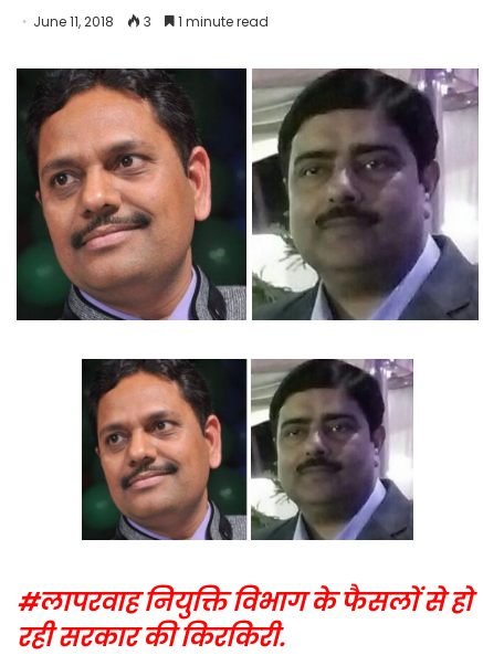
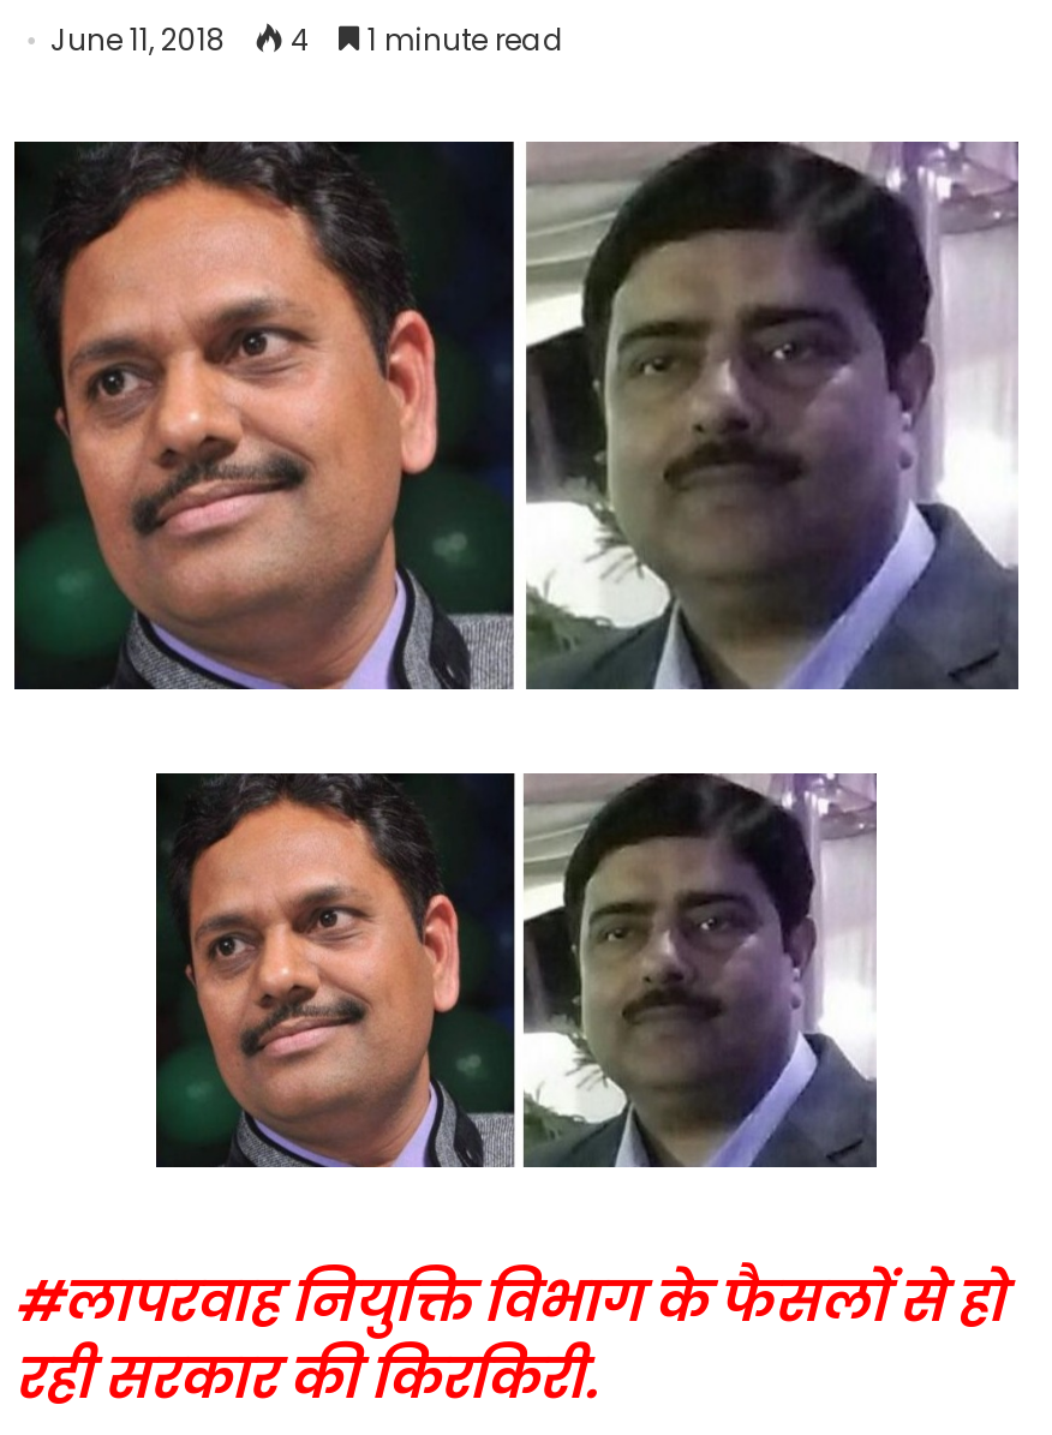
- 3
+ 4
